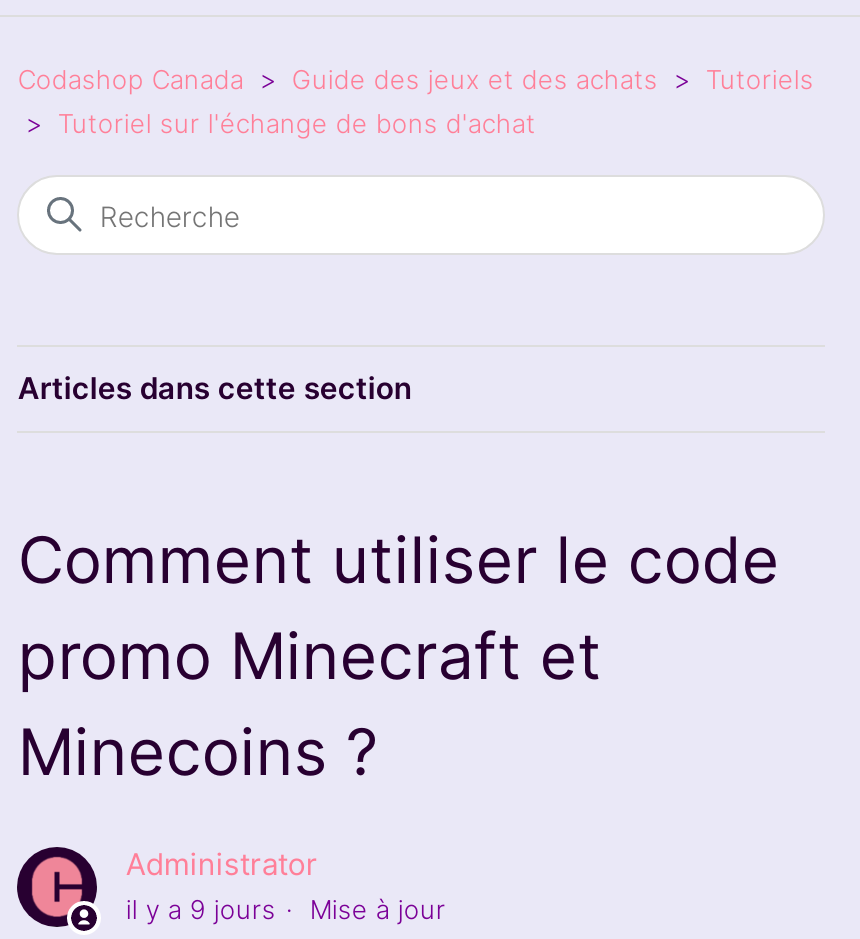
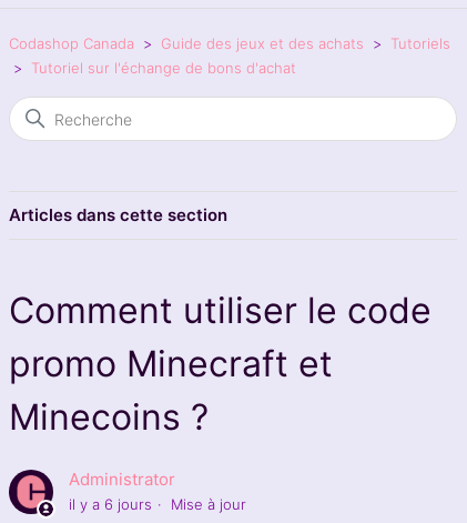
- il y a 9 jours Mise à jour
+ il y a 6 jours Mise à jour
